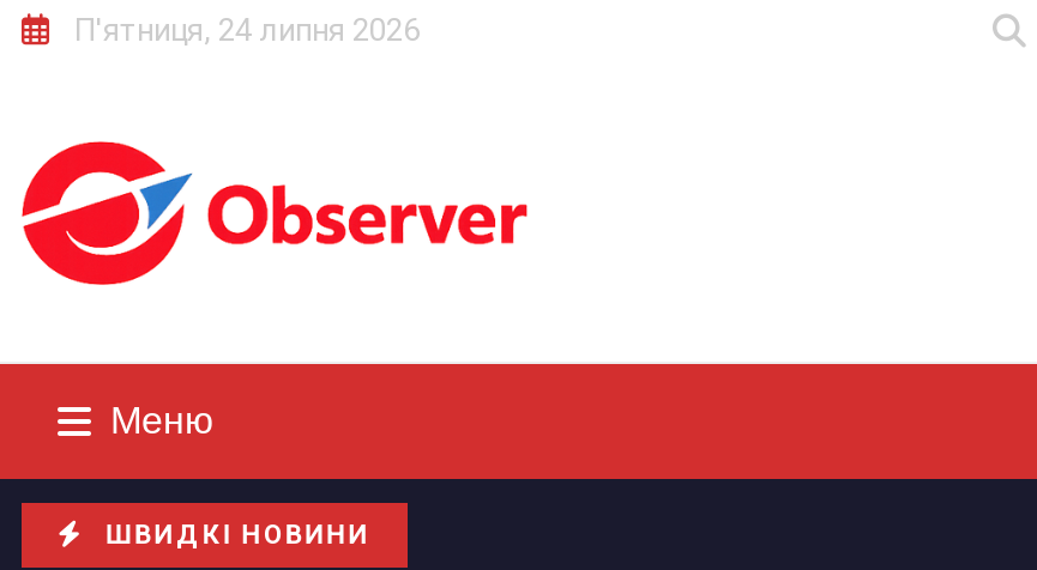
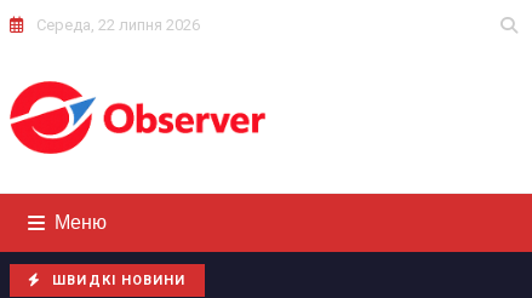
- П'ятниця, 24 липня 2026
+ Середа, 22 липня 2026
